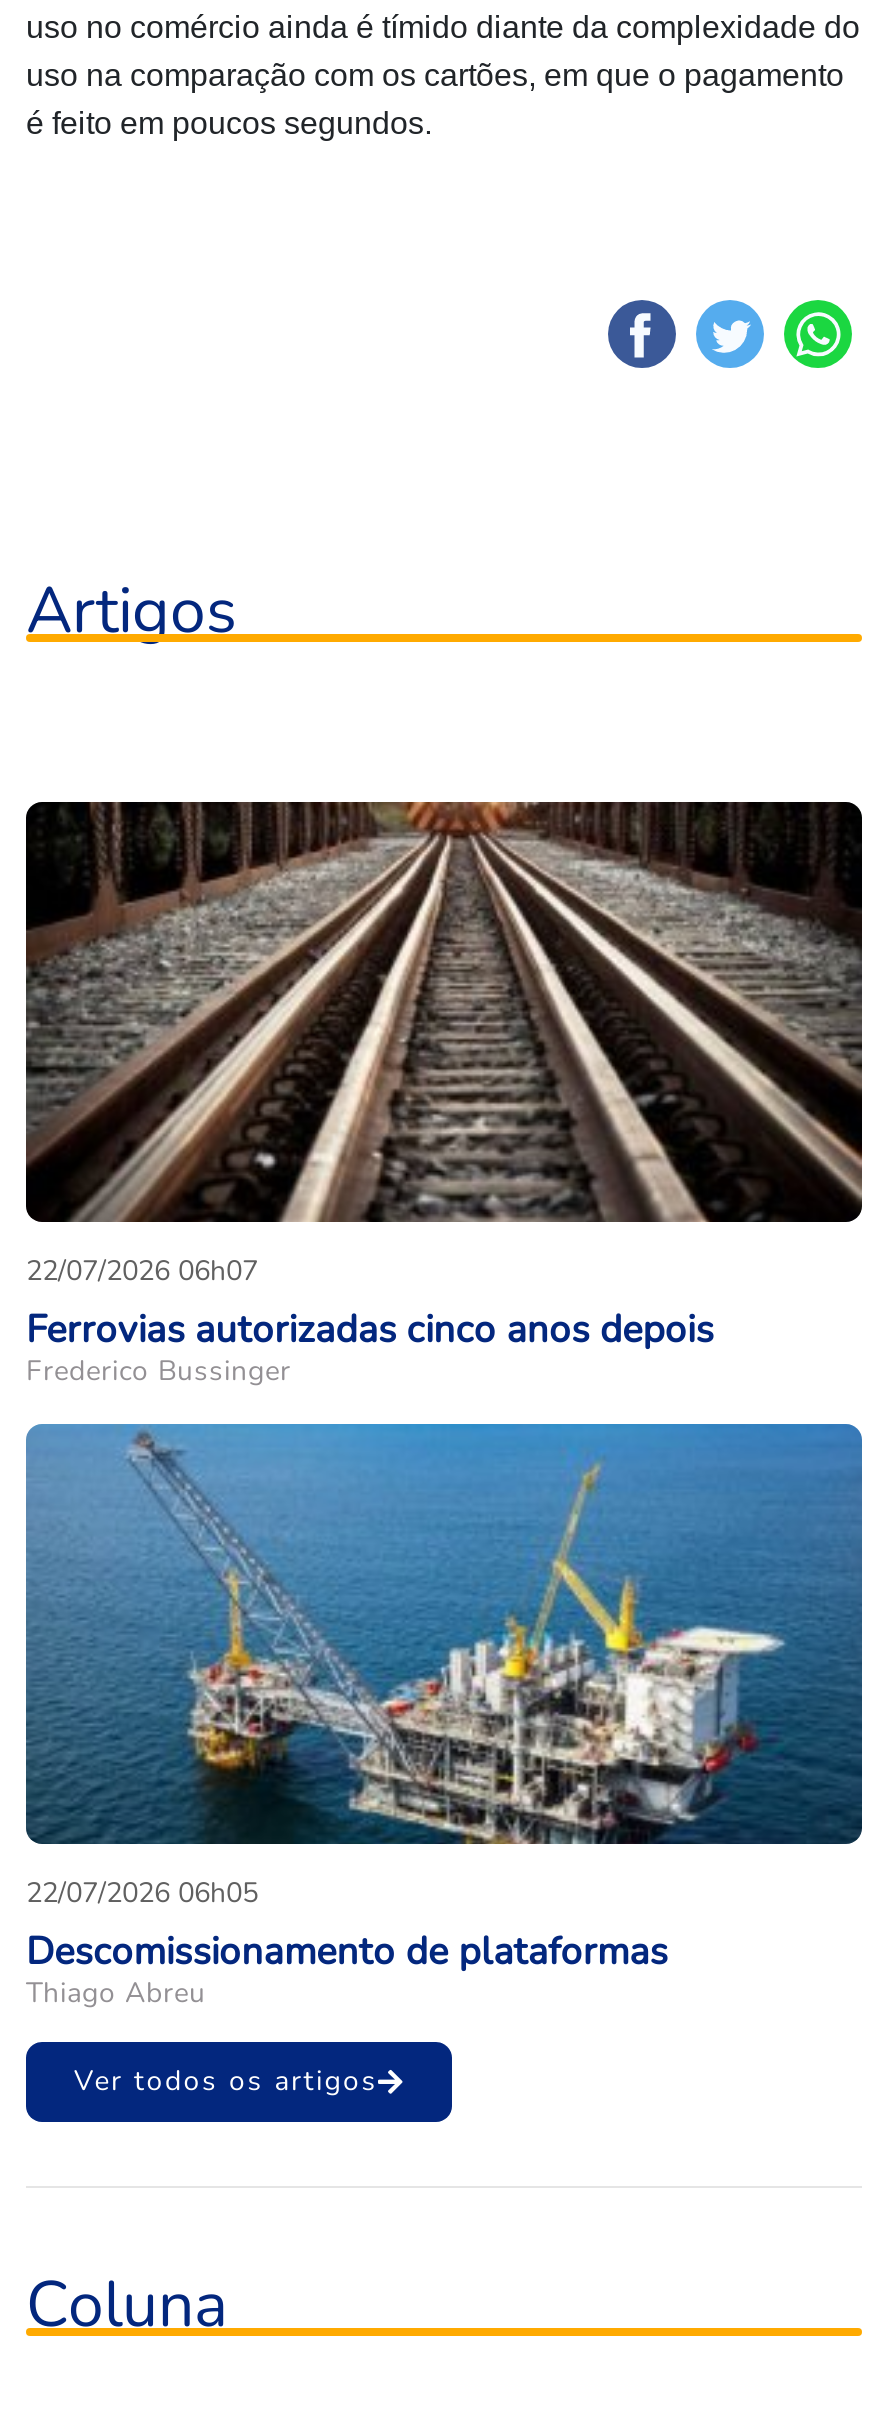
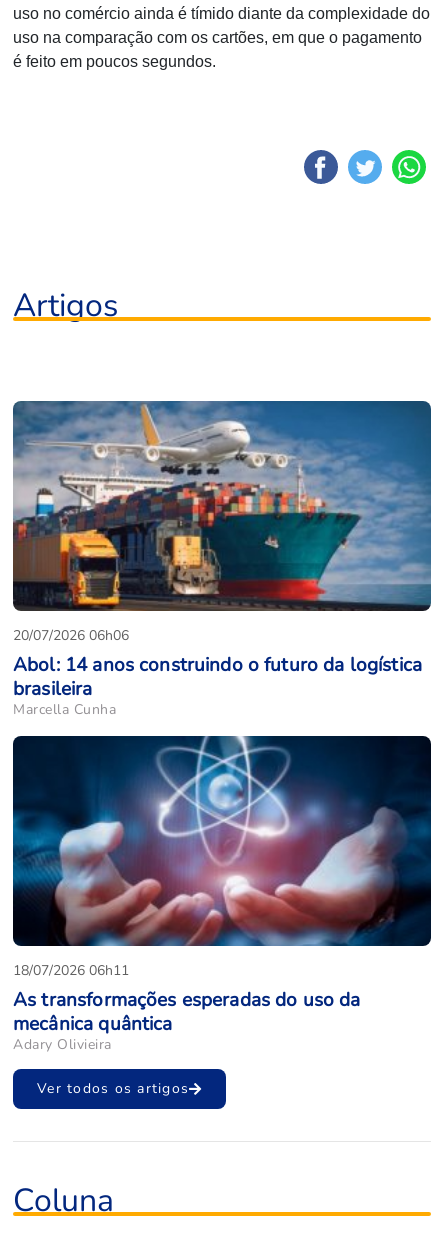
- [image]
- 22/07/2026 06h07
- Ferrovias autorizadas cinco anos depois
- Frederico Bussinger
+ [image]
+ 20/07/2026 06h06
+ Abol: 14 anos construindo o futuro da logística
+ brasileira
+ Marcella Cunha

- [image]
- 22/07/2026 06h05
- Descomissionamento de plataformas
- Thiago Abreu
+ [image]
+ 18/07/2026 06h11
+ As transformações esperadas do uso da
+ mecânica quântica
+ Adary Olivieira
